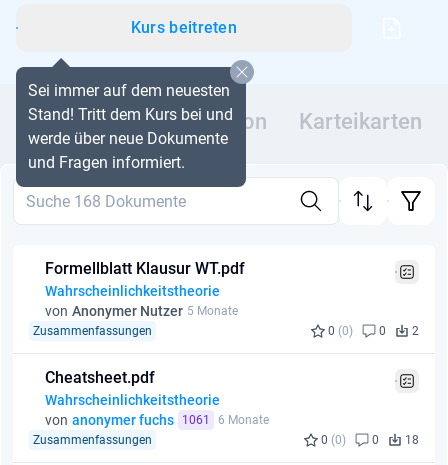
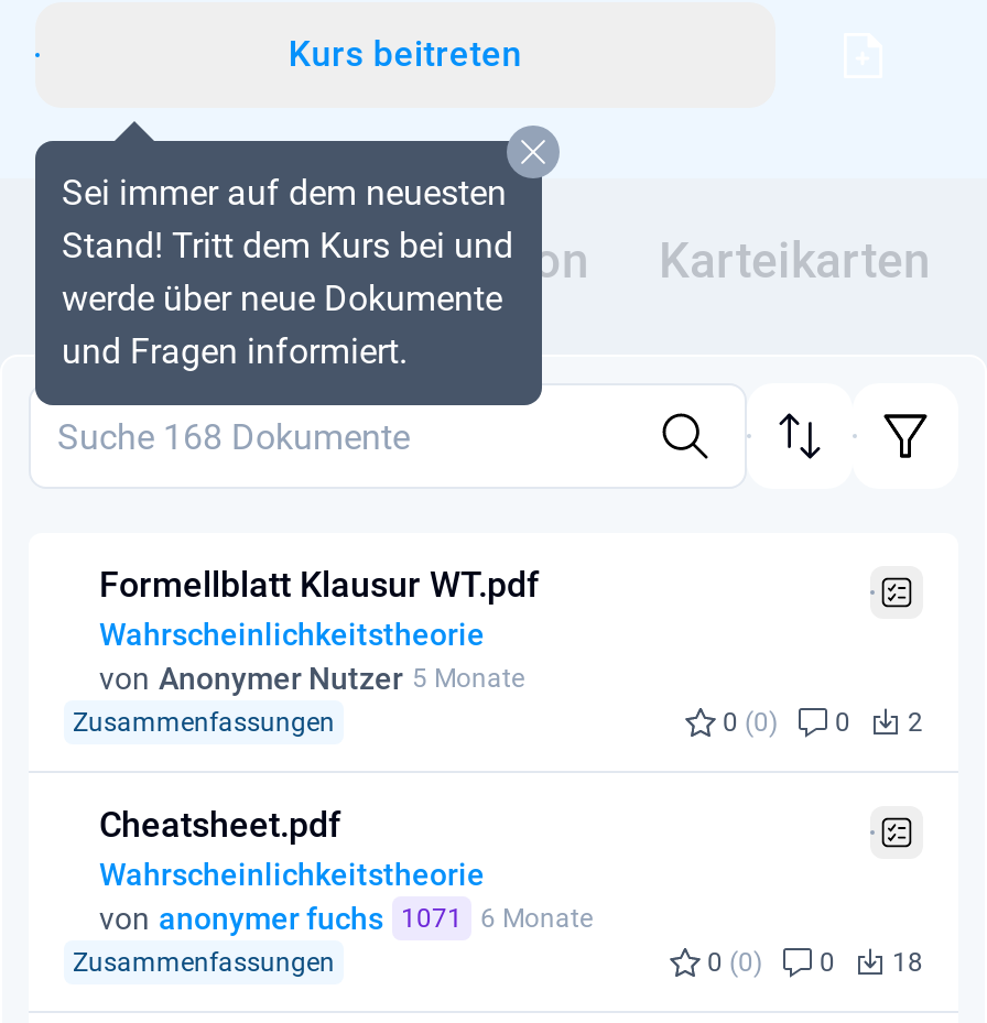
- von anonymer fuchs 1061 6 Monate
+ von anonymer fuchs 1071 6 Monate
